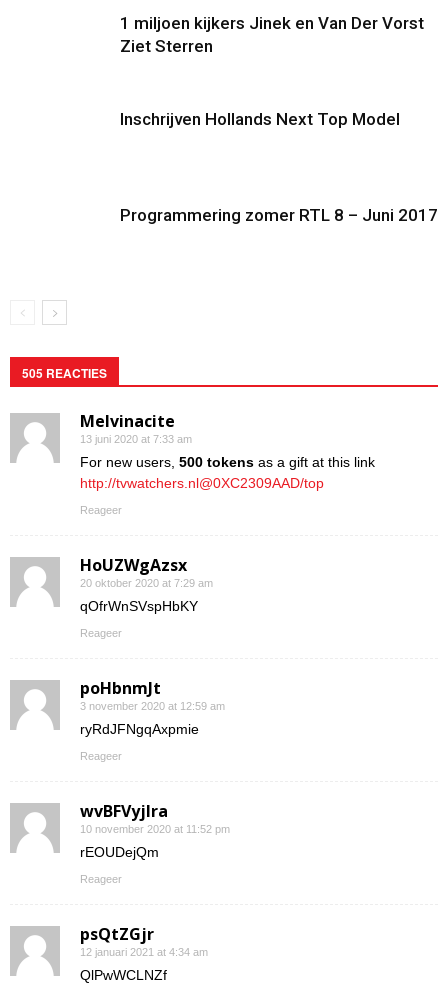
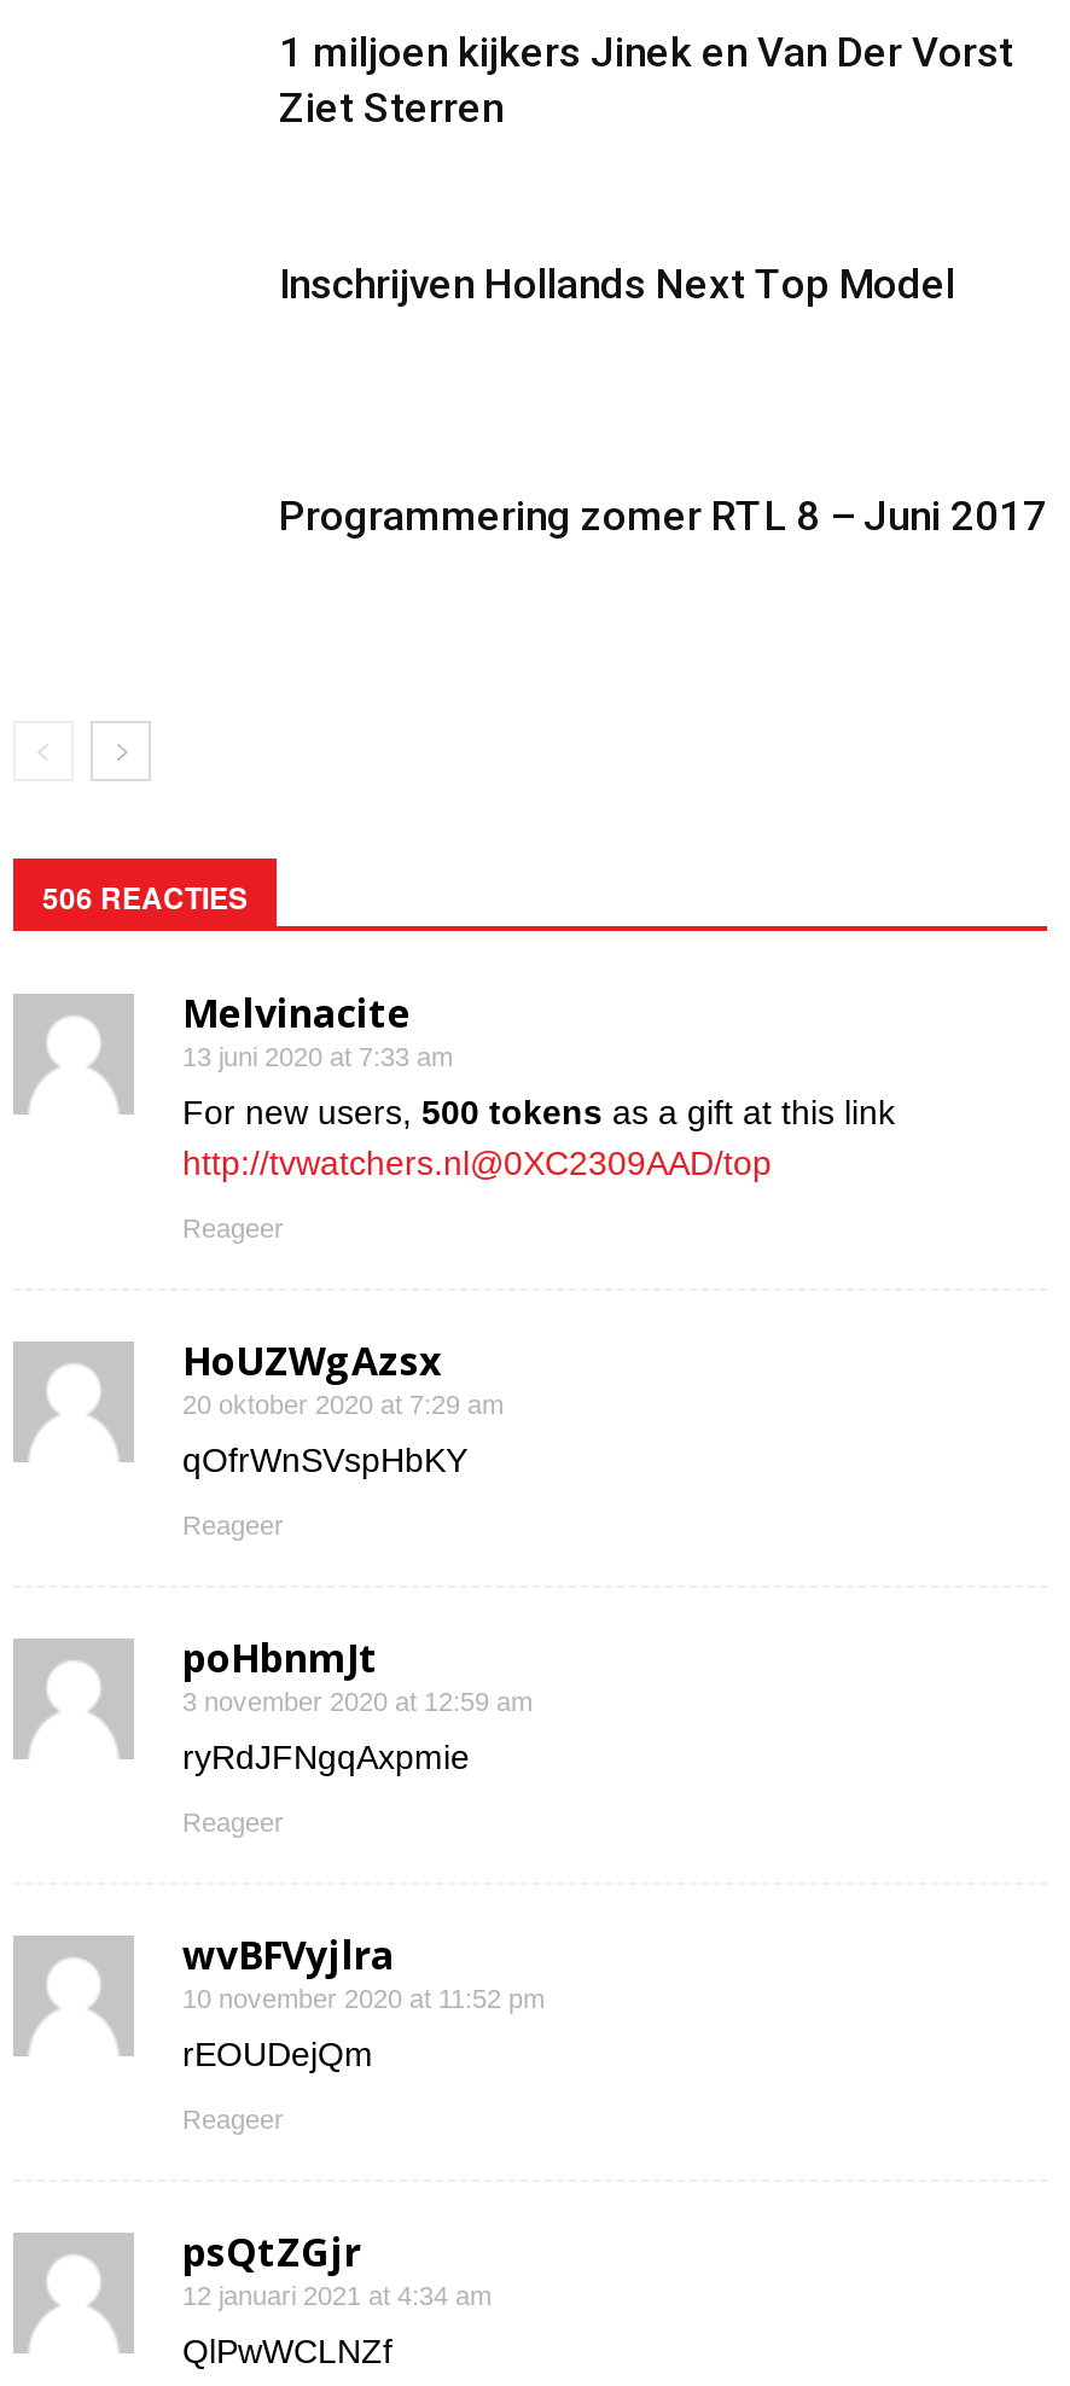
- 505 REACTIES
+ 506 REACTIES
